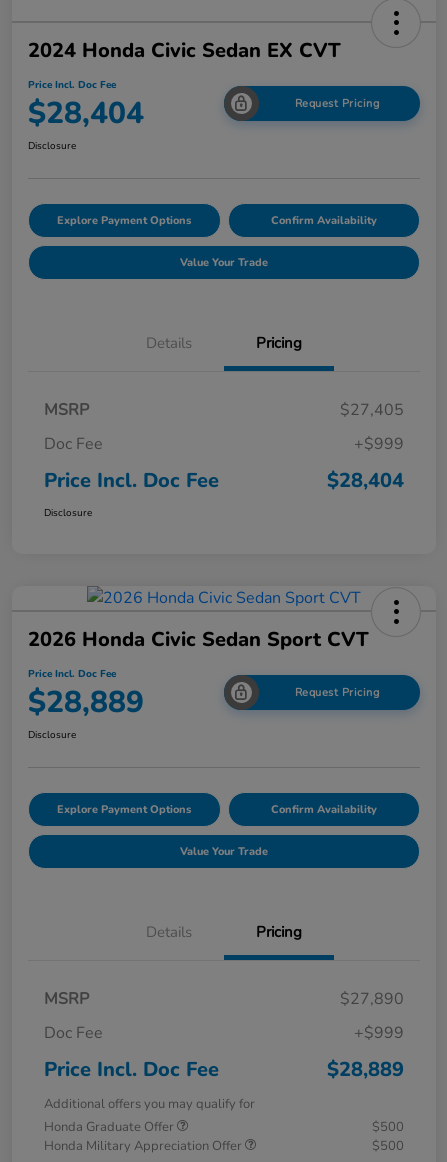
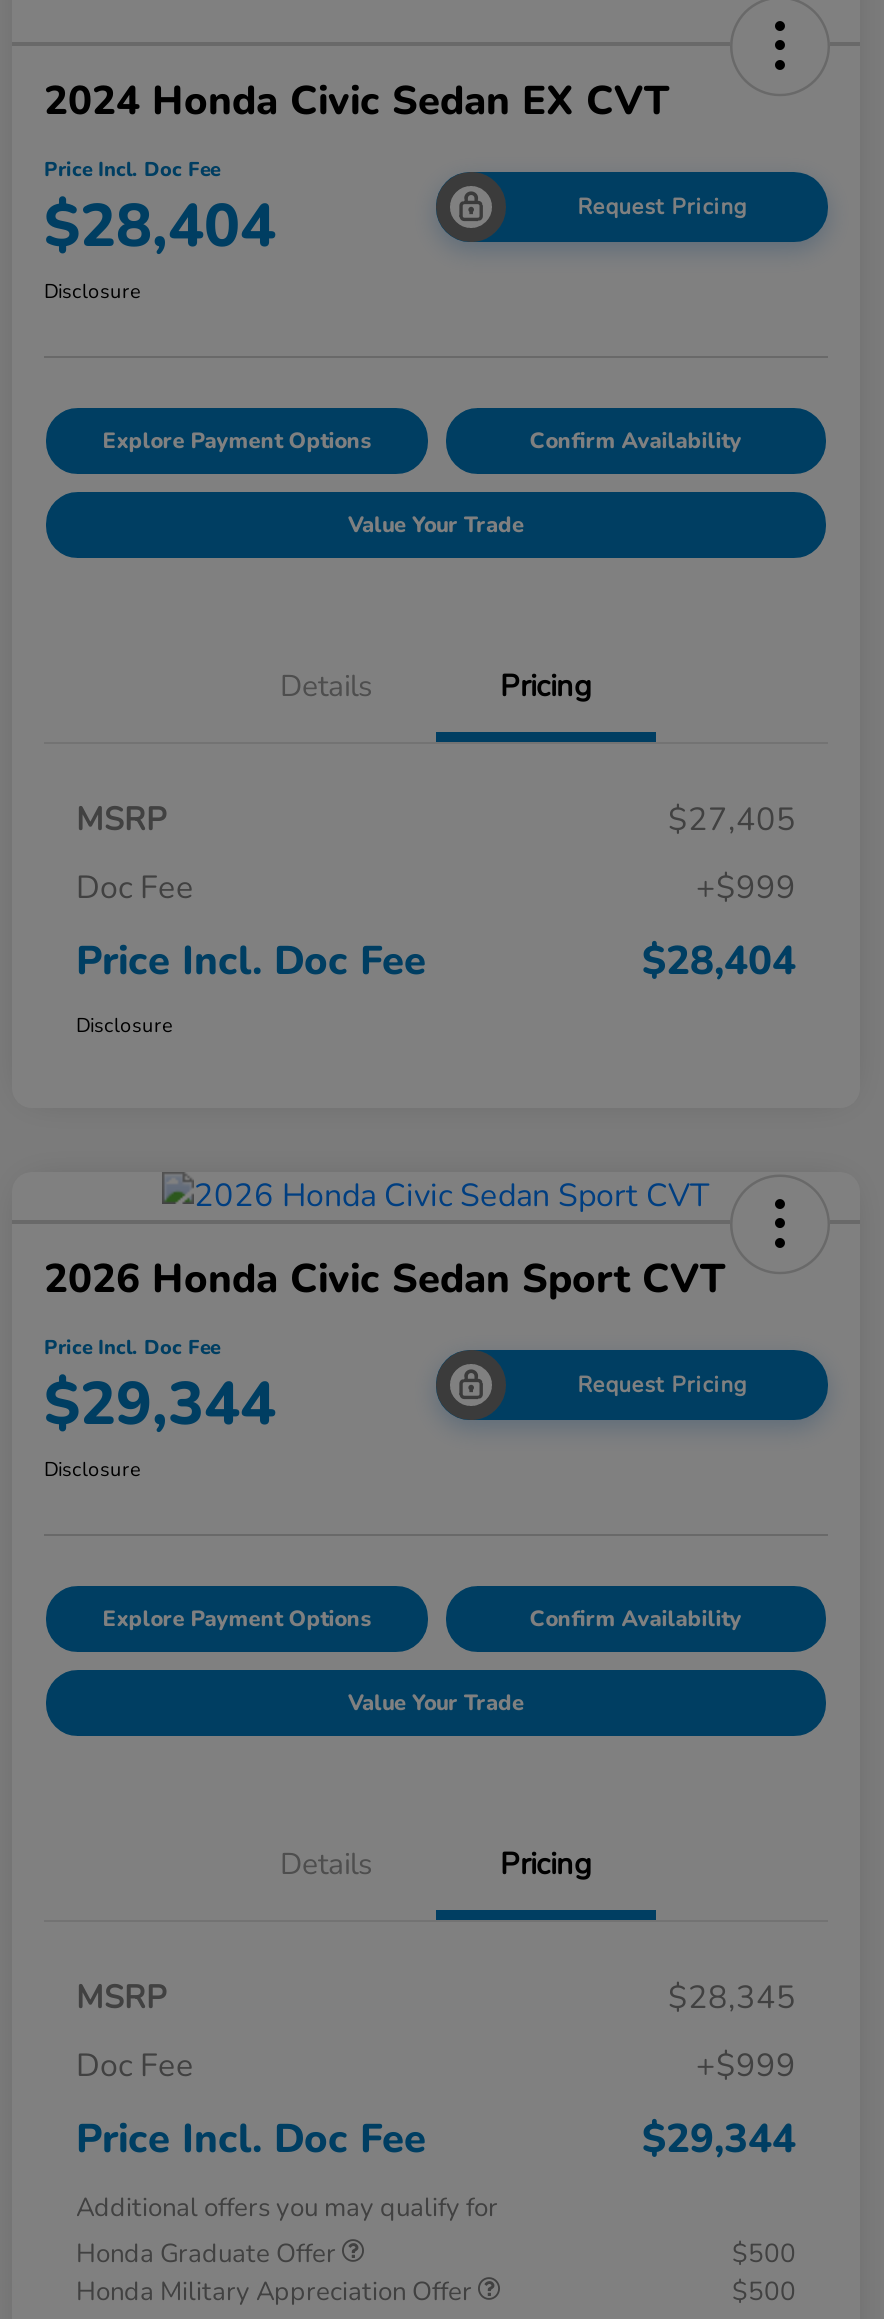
- $28,889
+ $29,344

- $27,890
+ $28,345

- $28,889
+ $29,344
